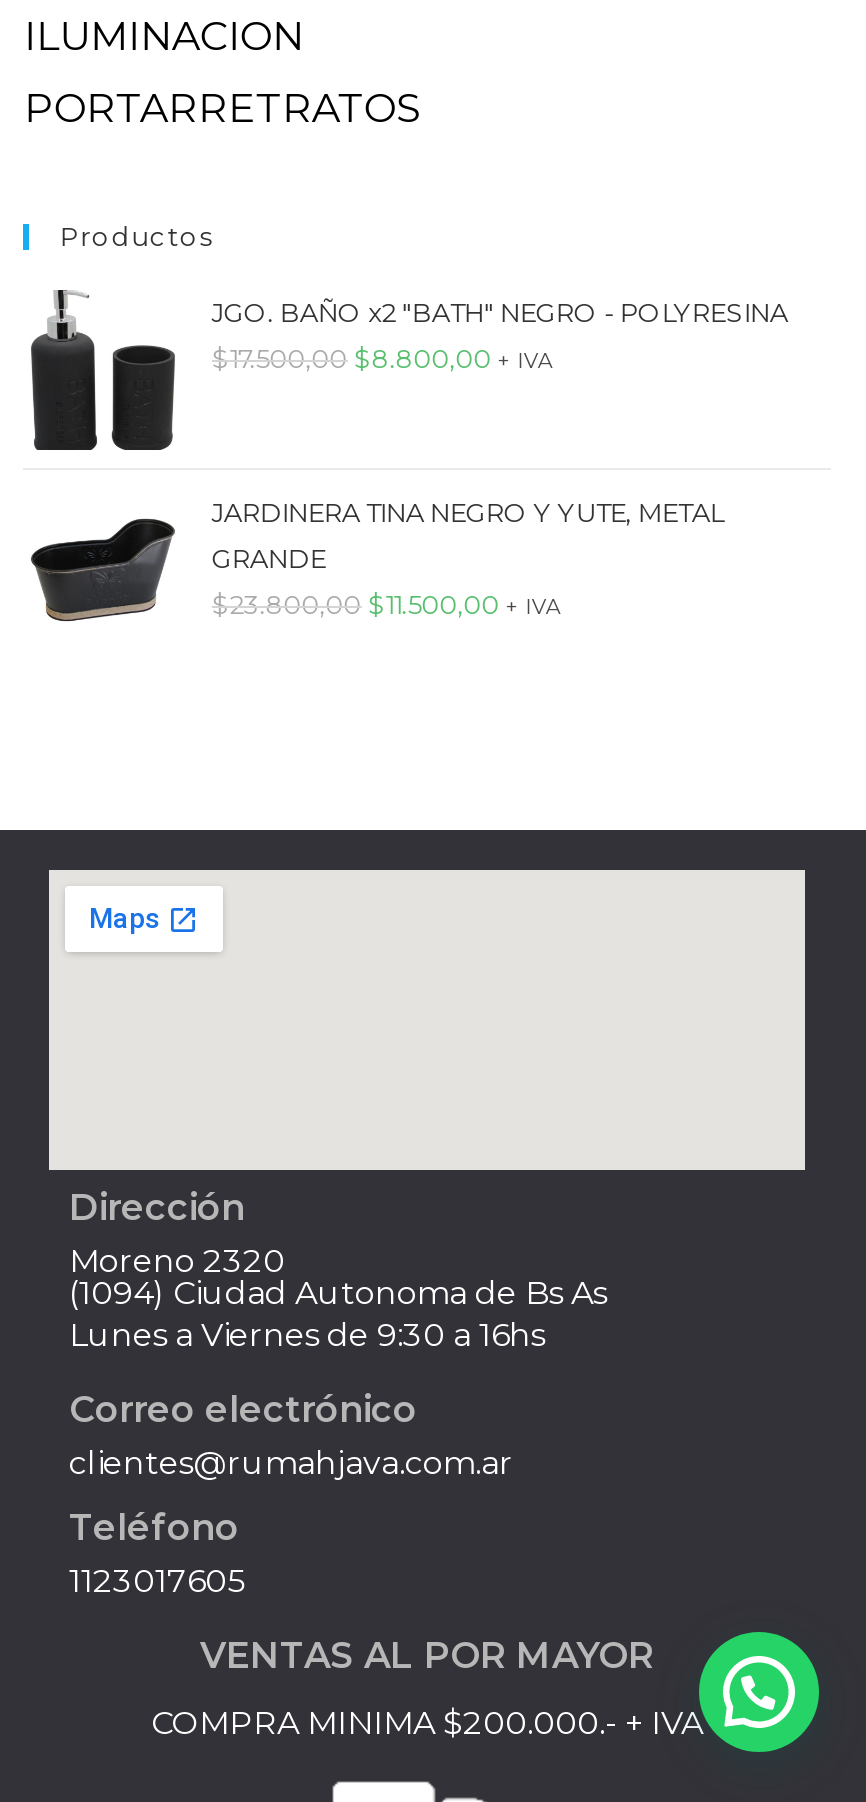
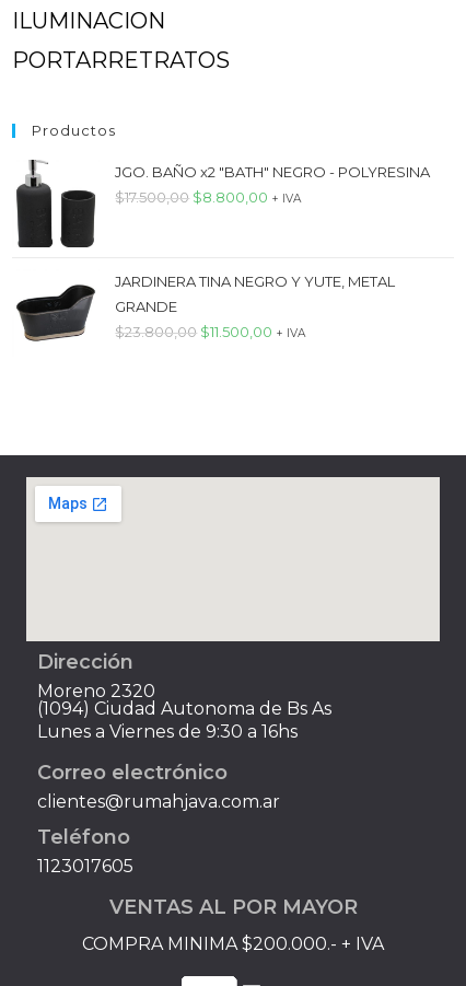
- [image]
